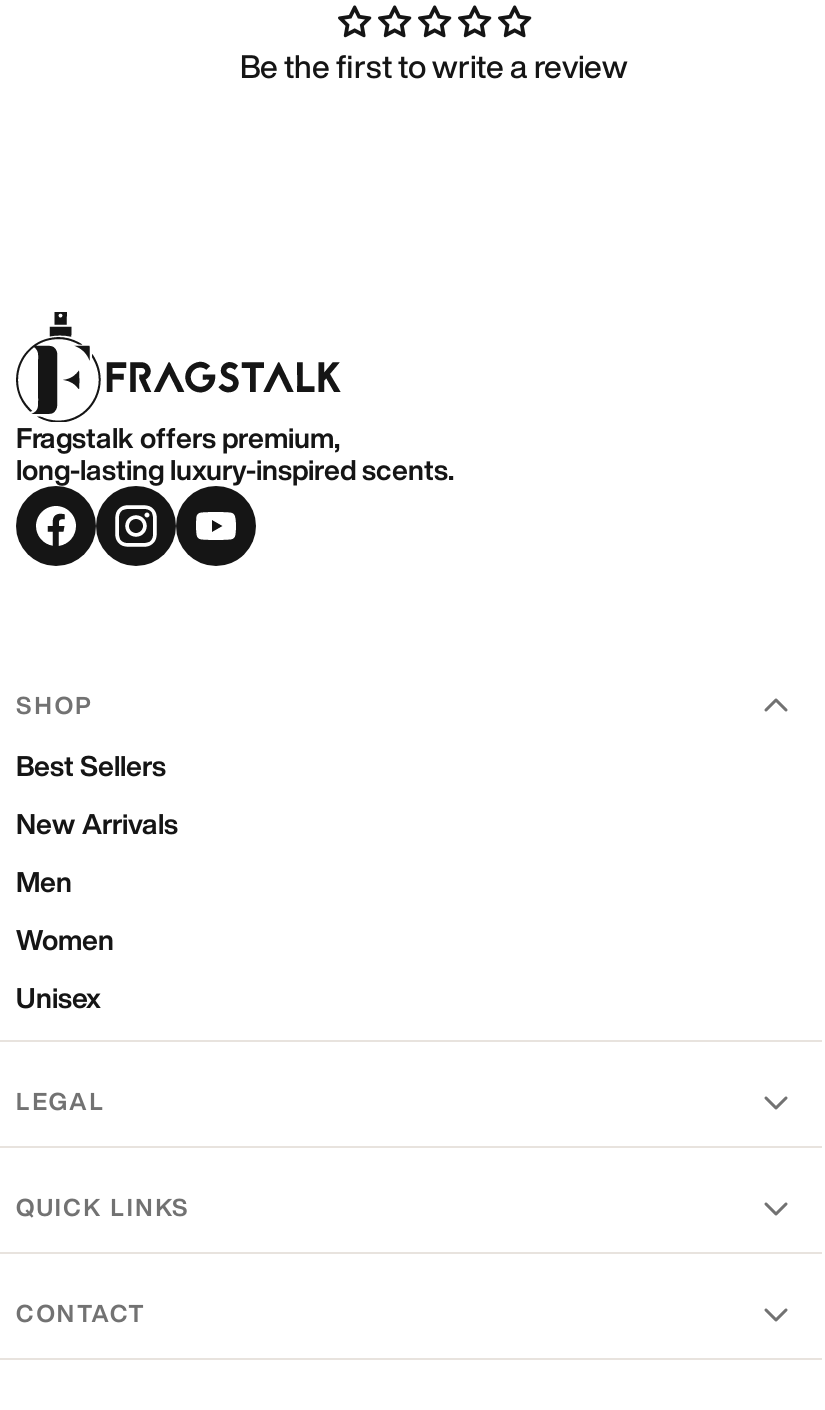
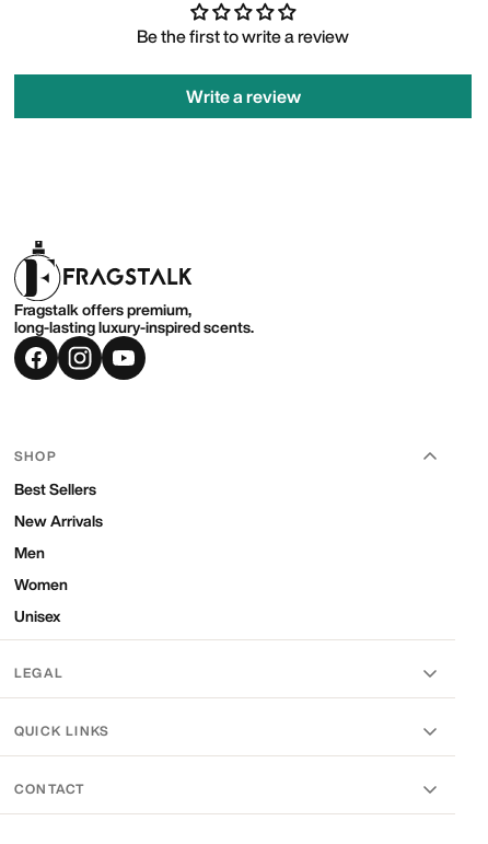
+ Write a review
